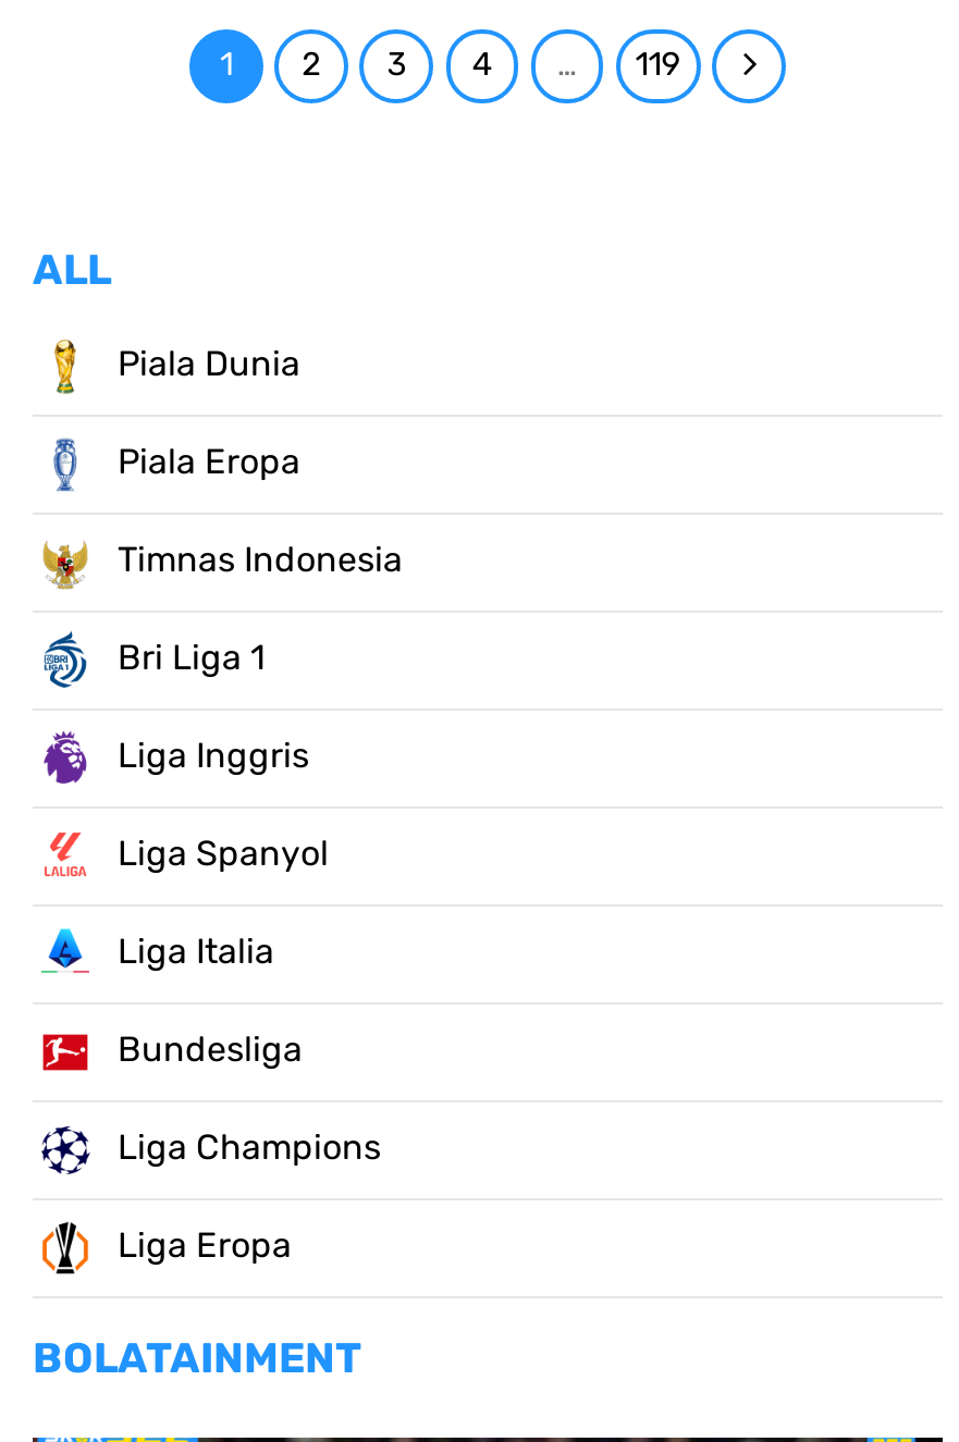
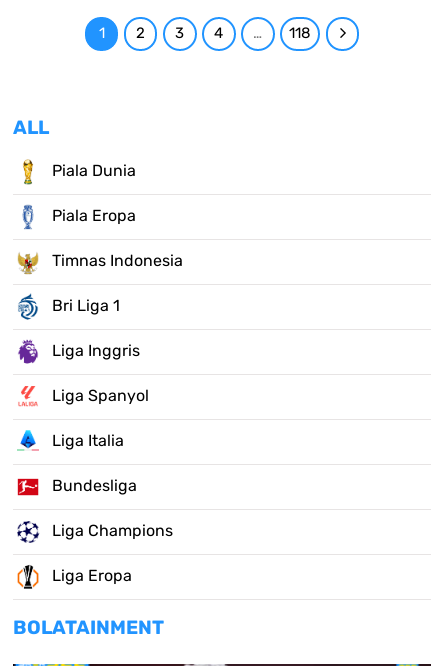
- 119
+ 118
